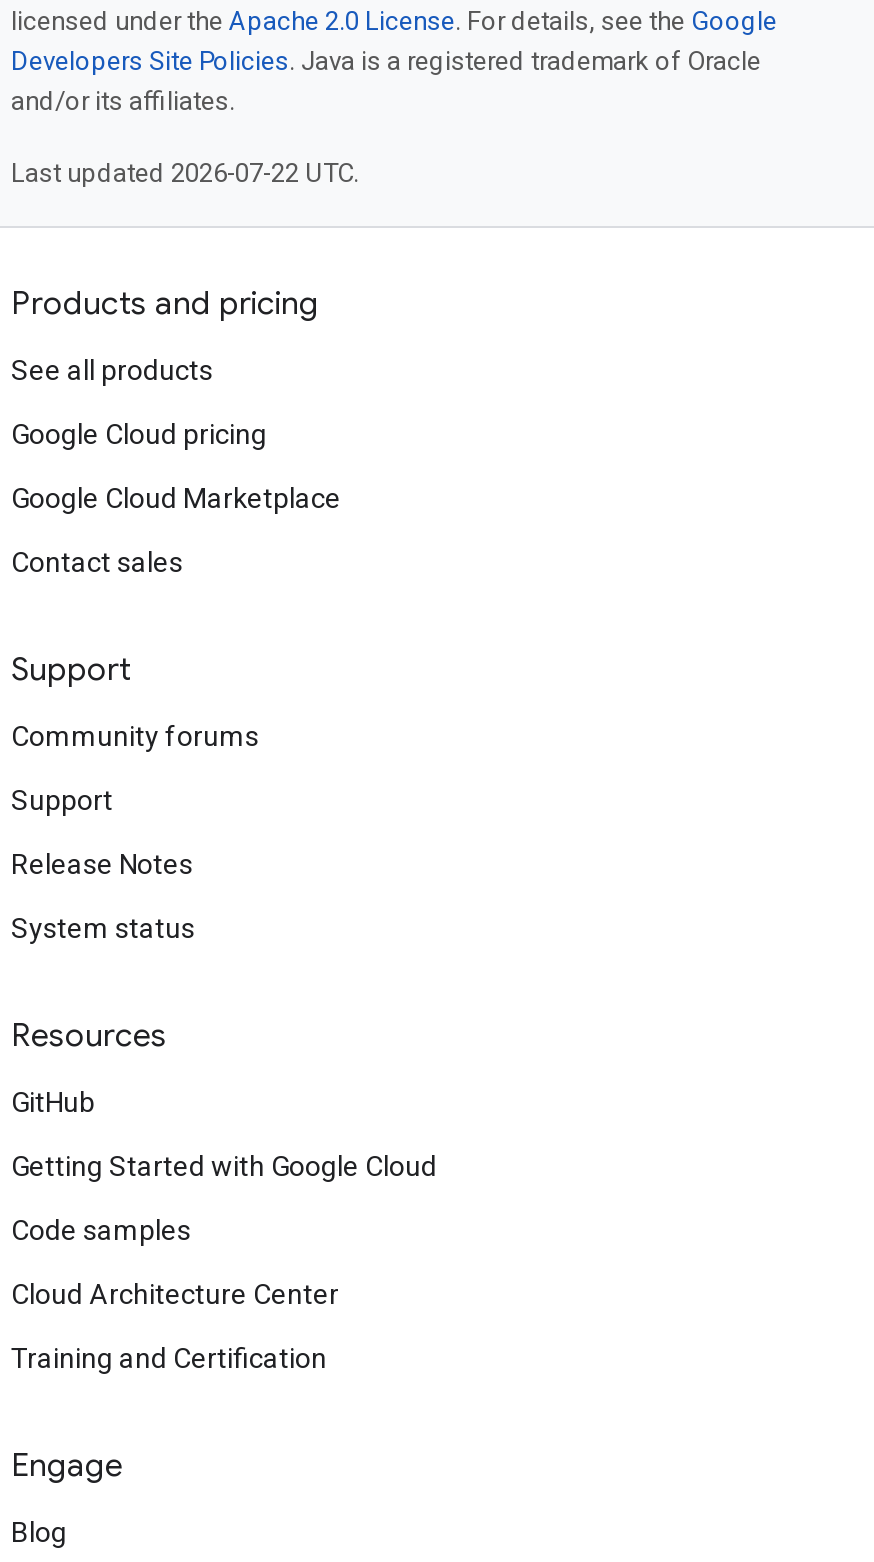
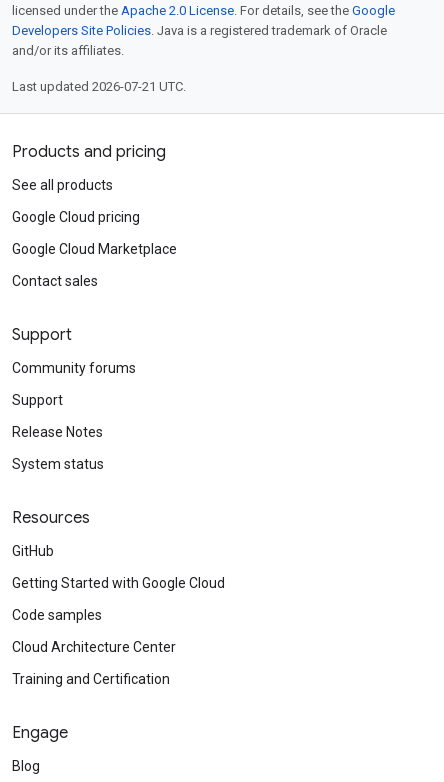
- Last updated 2026-07-22 UTC.
+ Last updated 2026-07-21 UTC.
